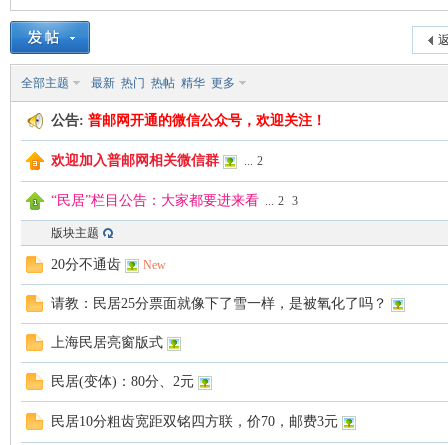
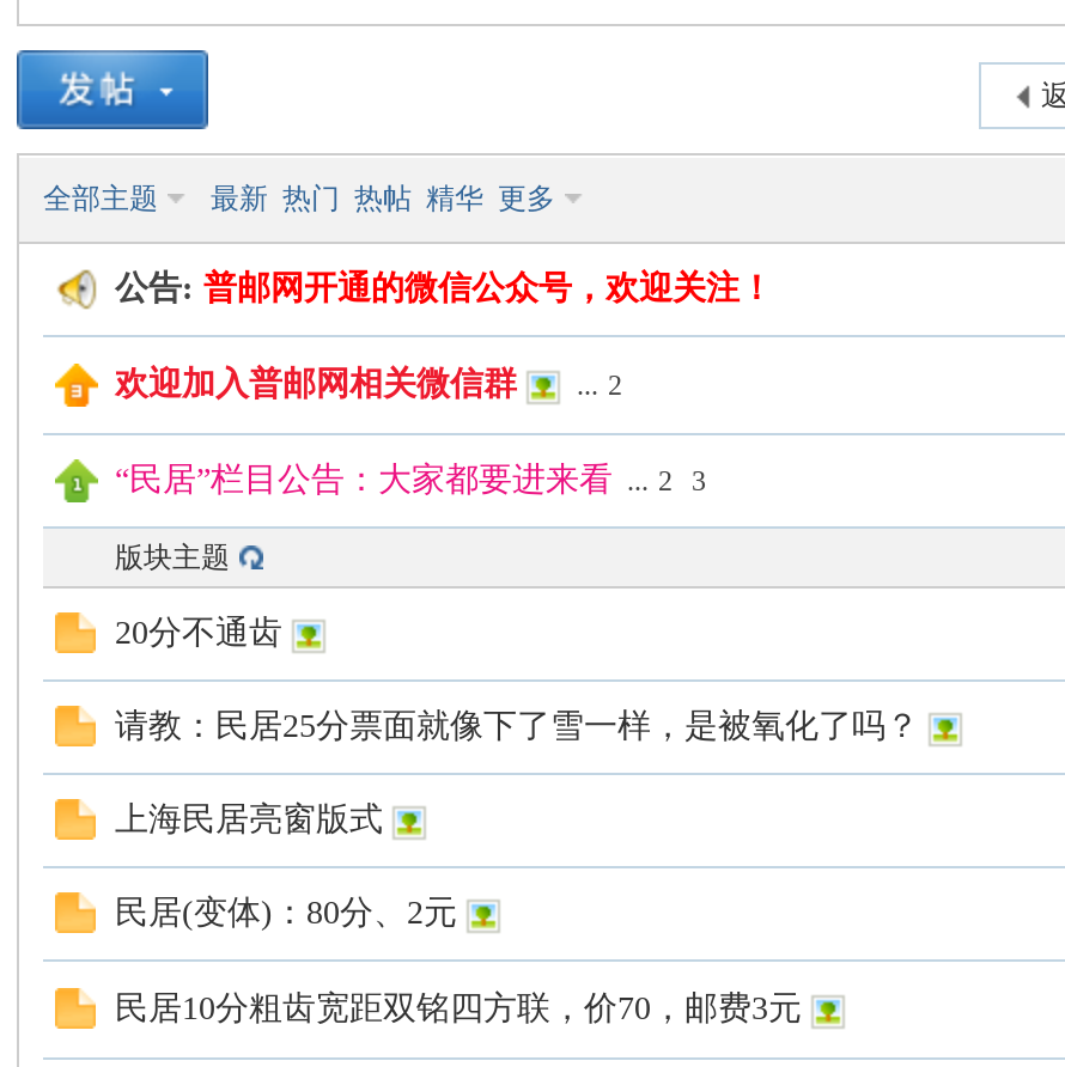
- New
